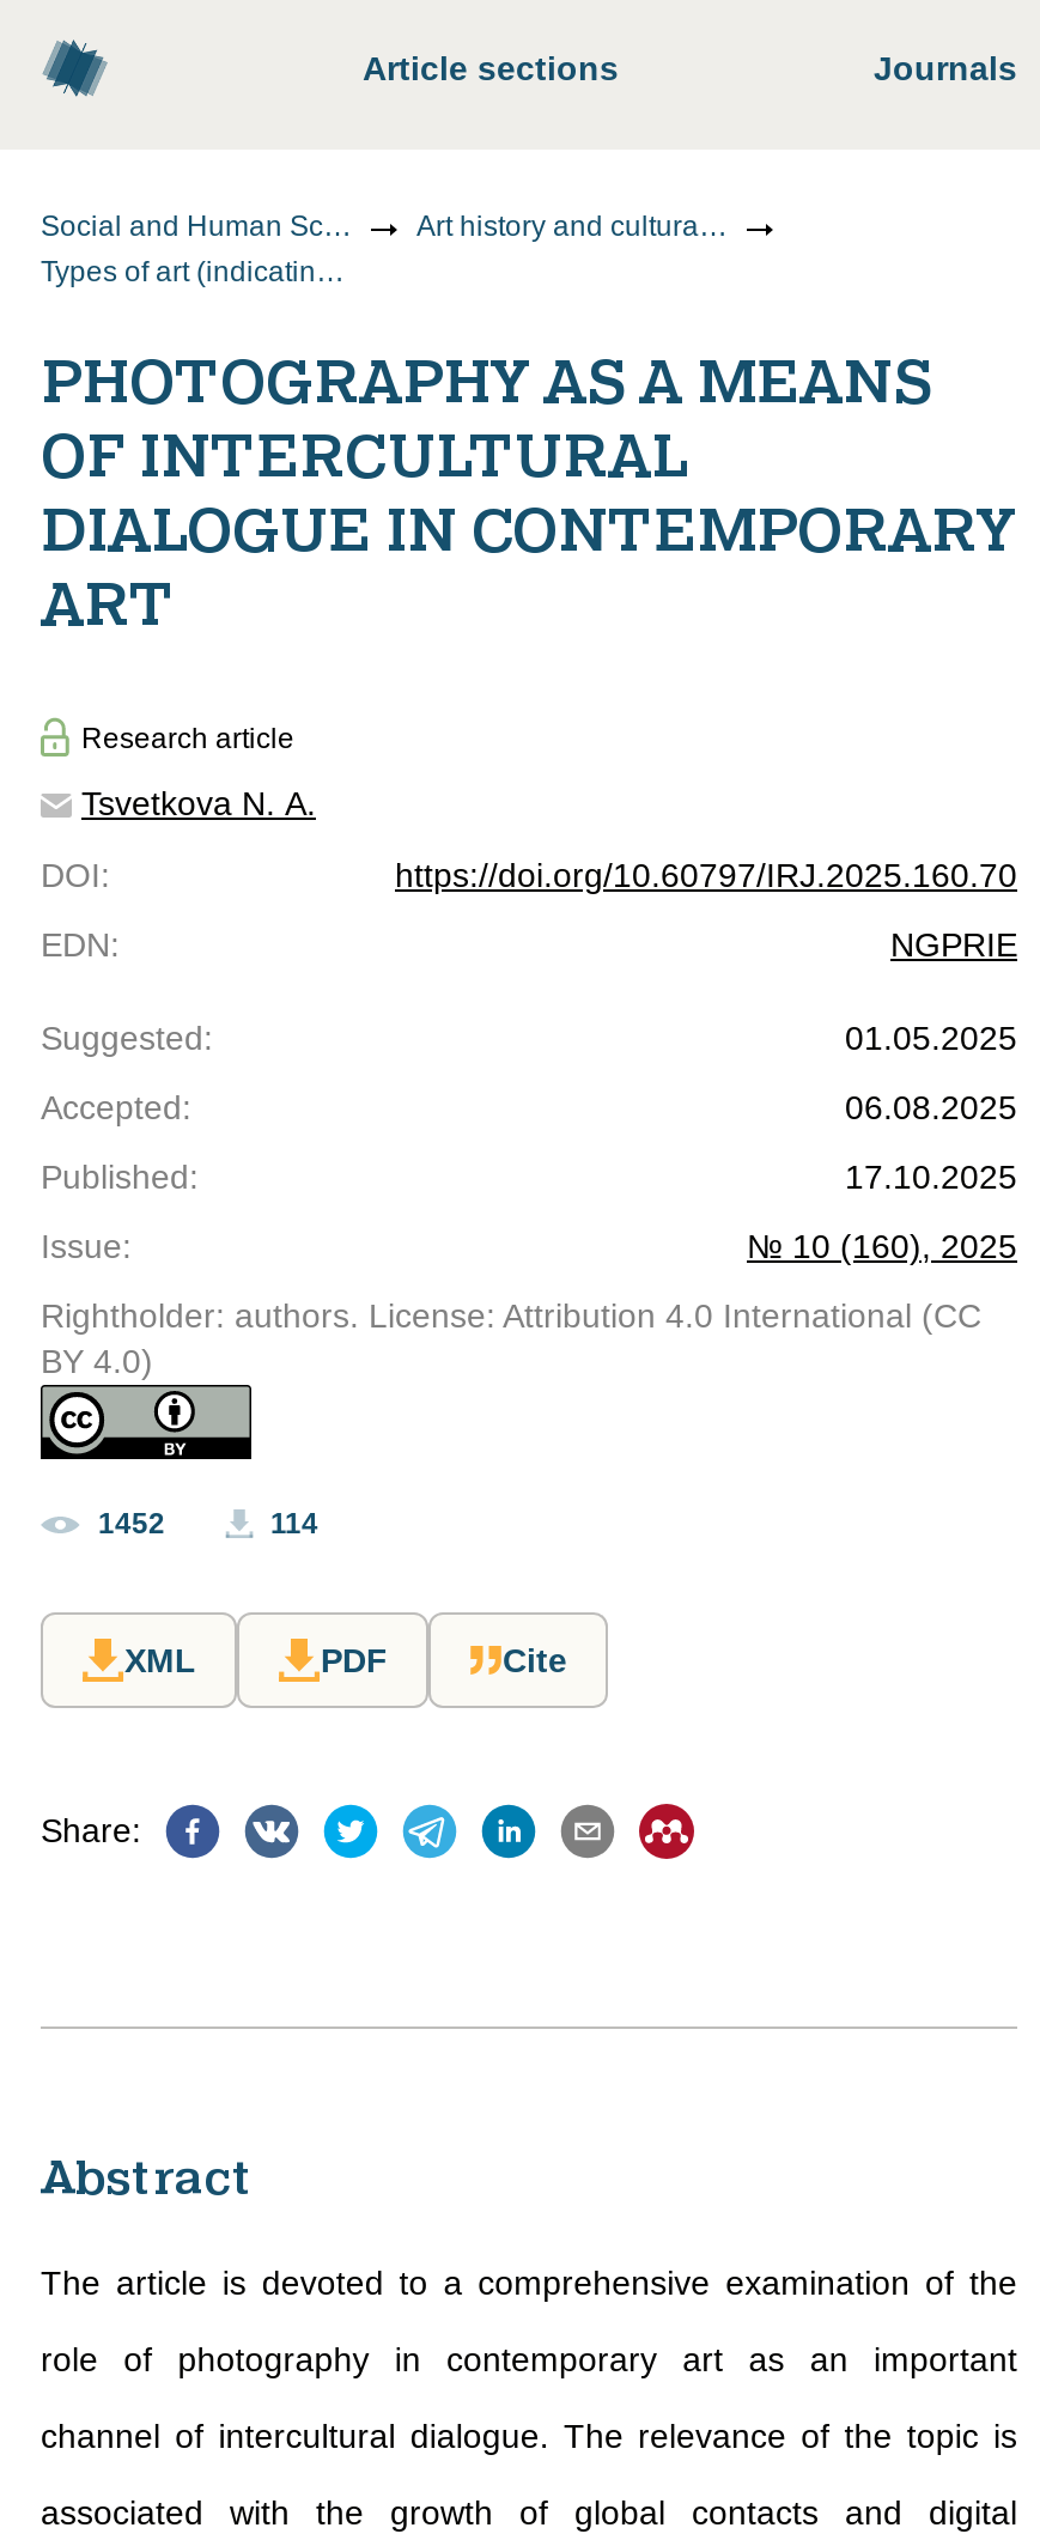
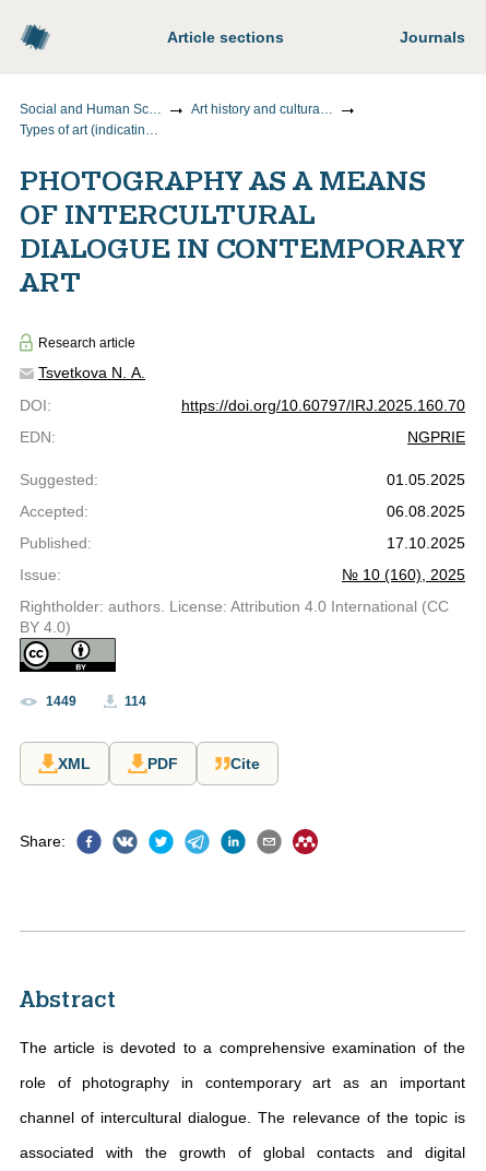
- 1452
+ 1449
